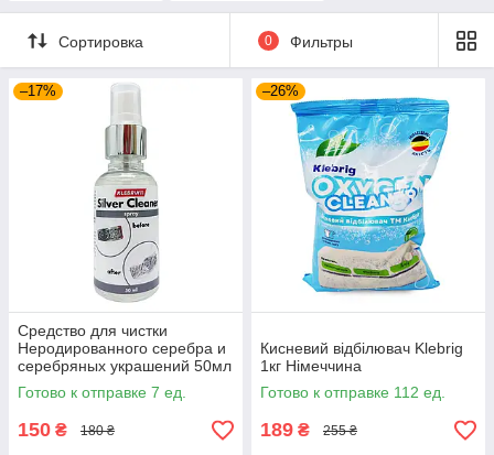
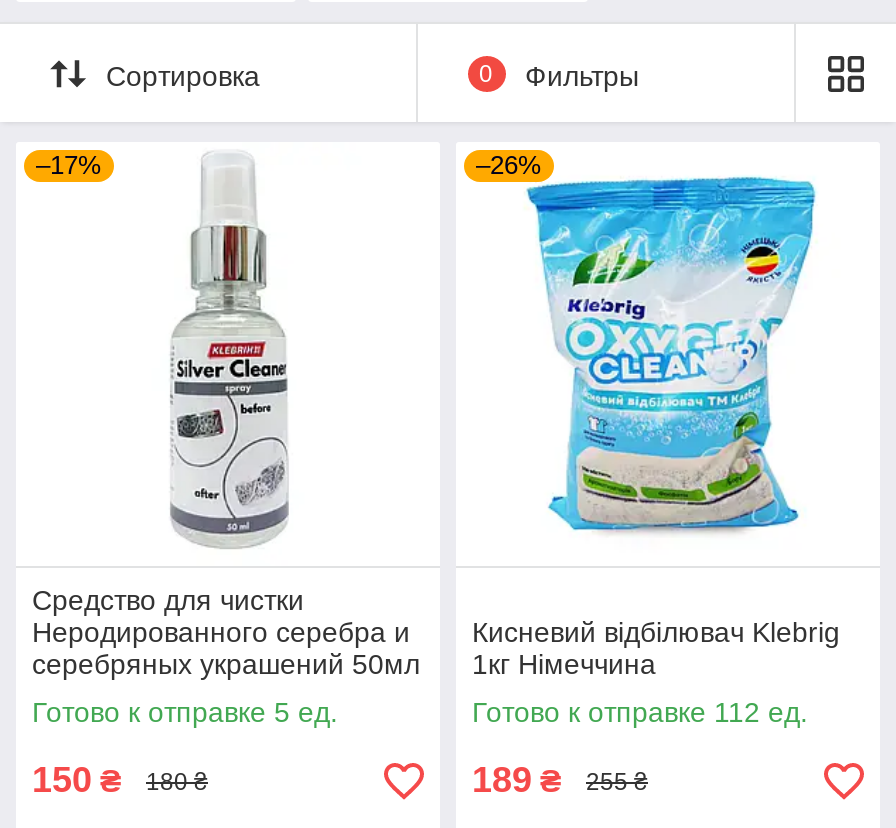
- Готово к отправке 7 ед.
+ Готово к отправке 5 ед.
